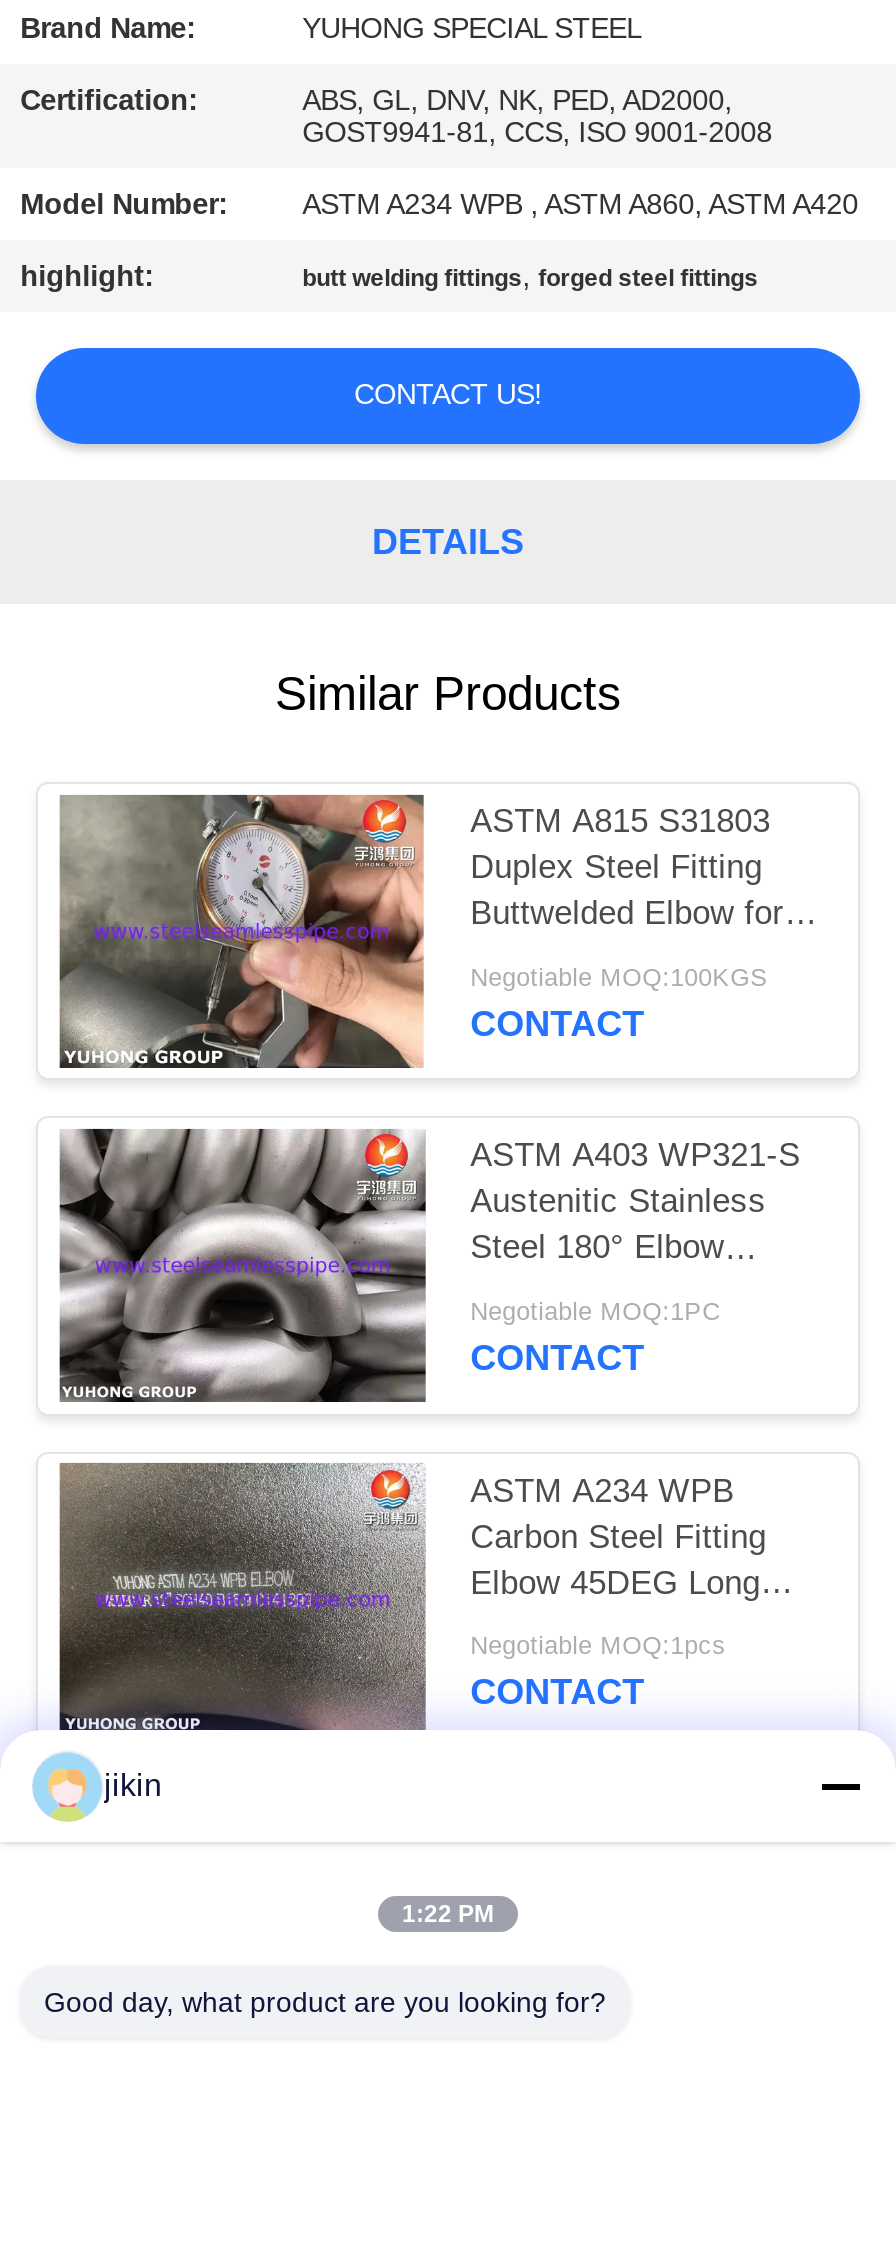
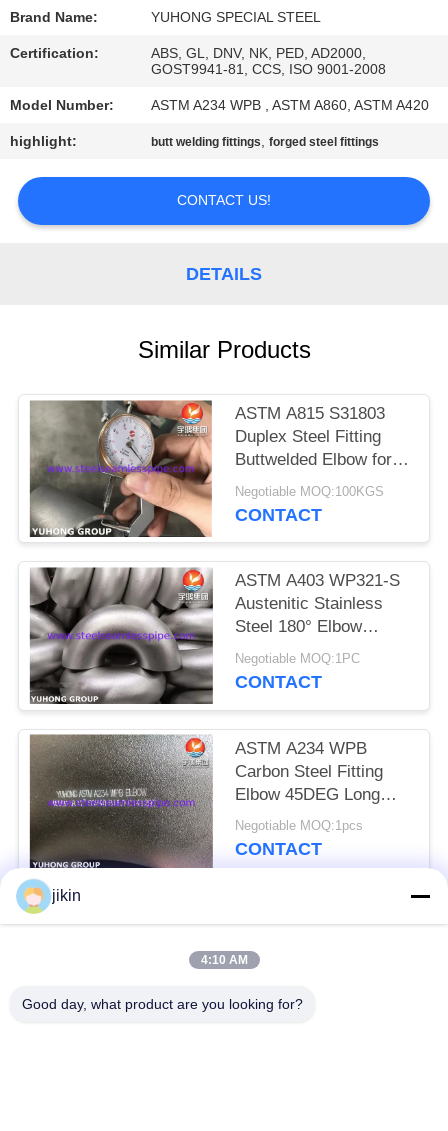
- 1:22 PM
+ 4:10 AM
